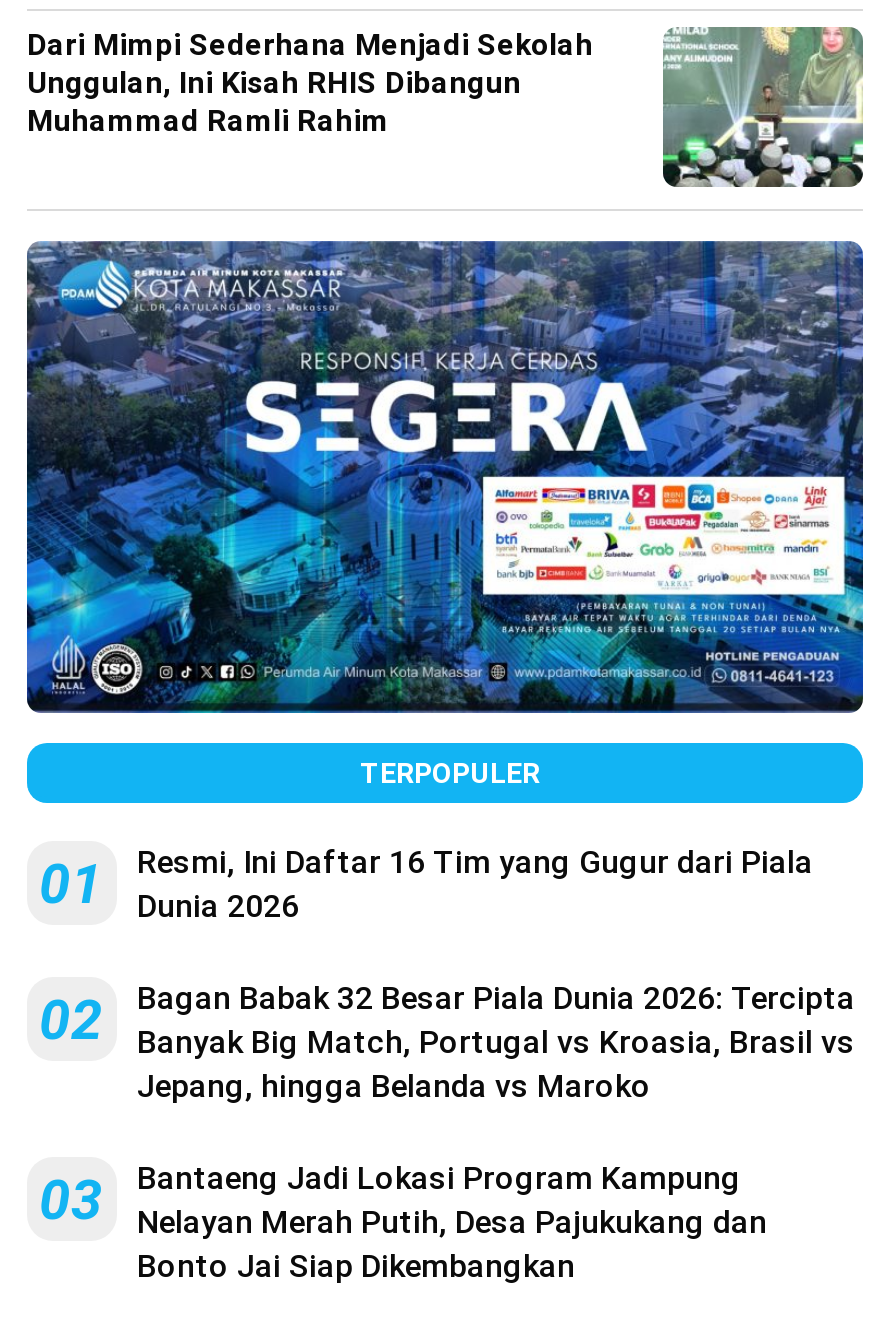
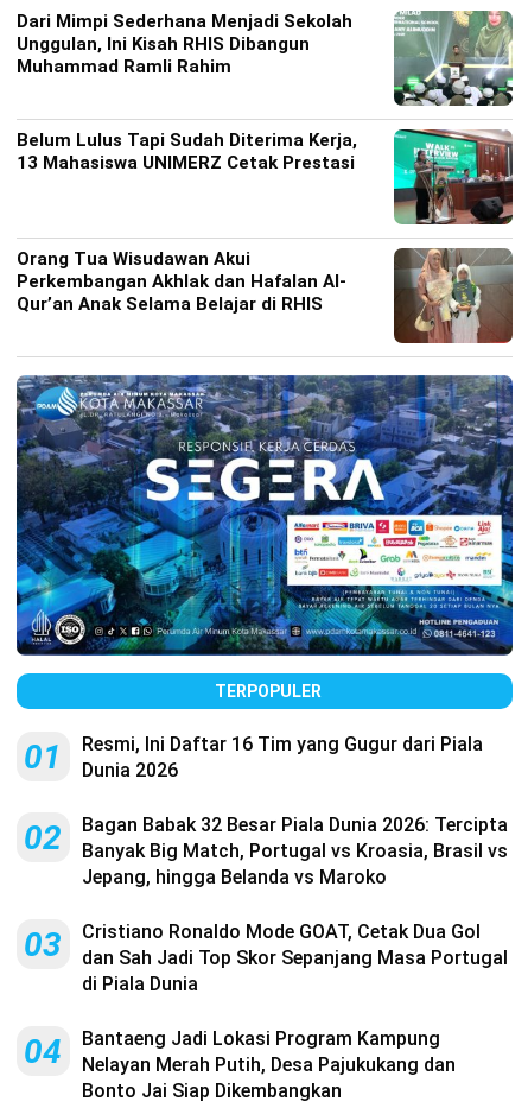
+ [image]
+ Belum Lulus Tapi Sudah Diterima Kerja,
+ 13 Mahasiswa UNIMERZ Cetak Prestasi

+ [image]
+ Orang Tua Wisudawan Akui
+ Perkembangan Akhlak dan Hafalan Al-
+ Qur’an Anak Selama Belajar di RHIS

+ Cristiano Ronaldo Mode GOAT, Cetak Dua Gol
+ dan Sah Jadi Top Skor Sepanjang Masa Portugal
+ di Piala Dunia
+ 04
